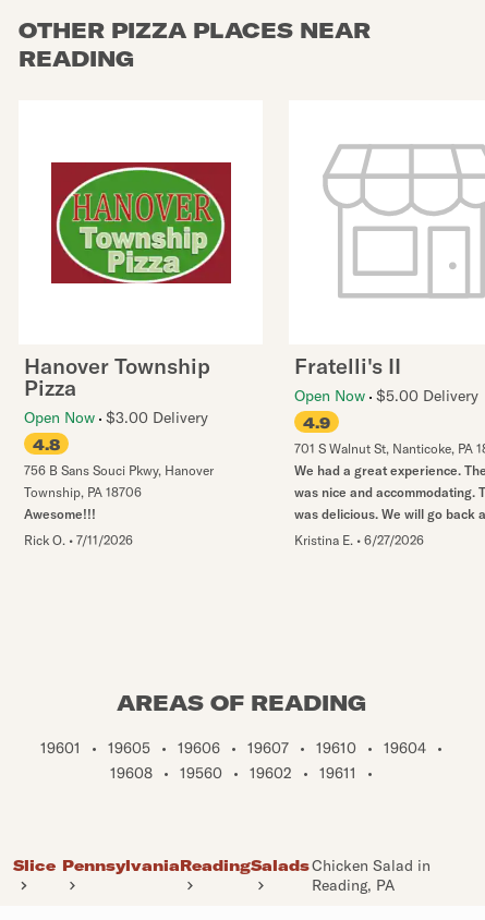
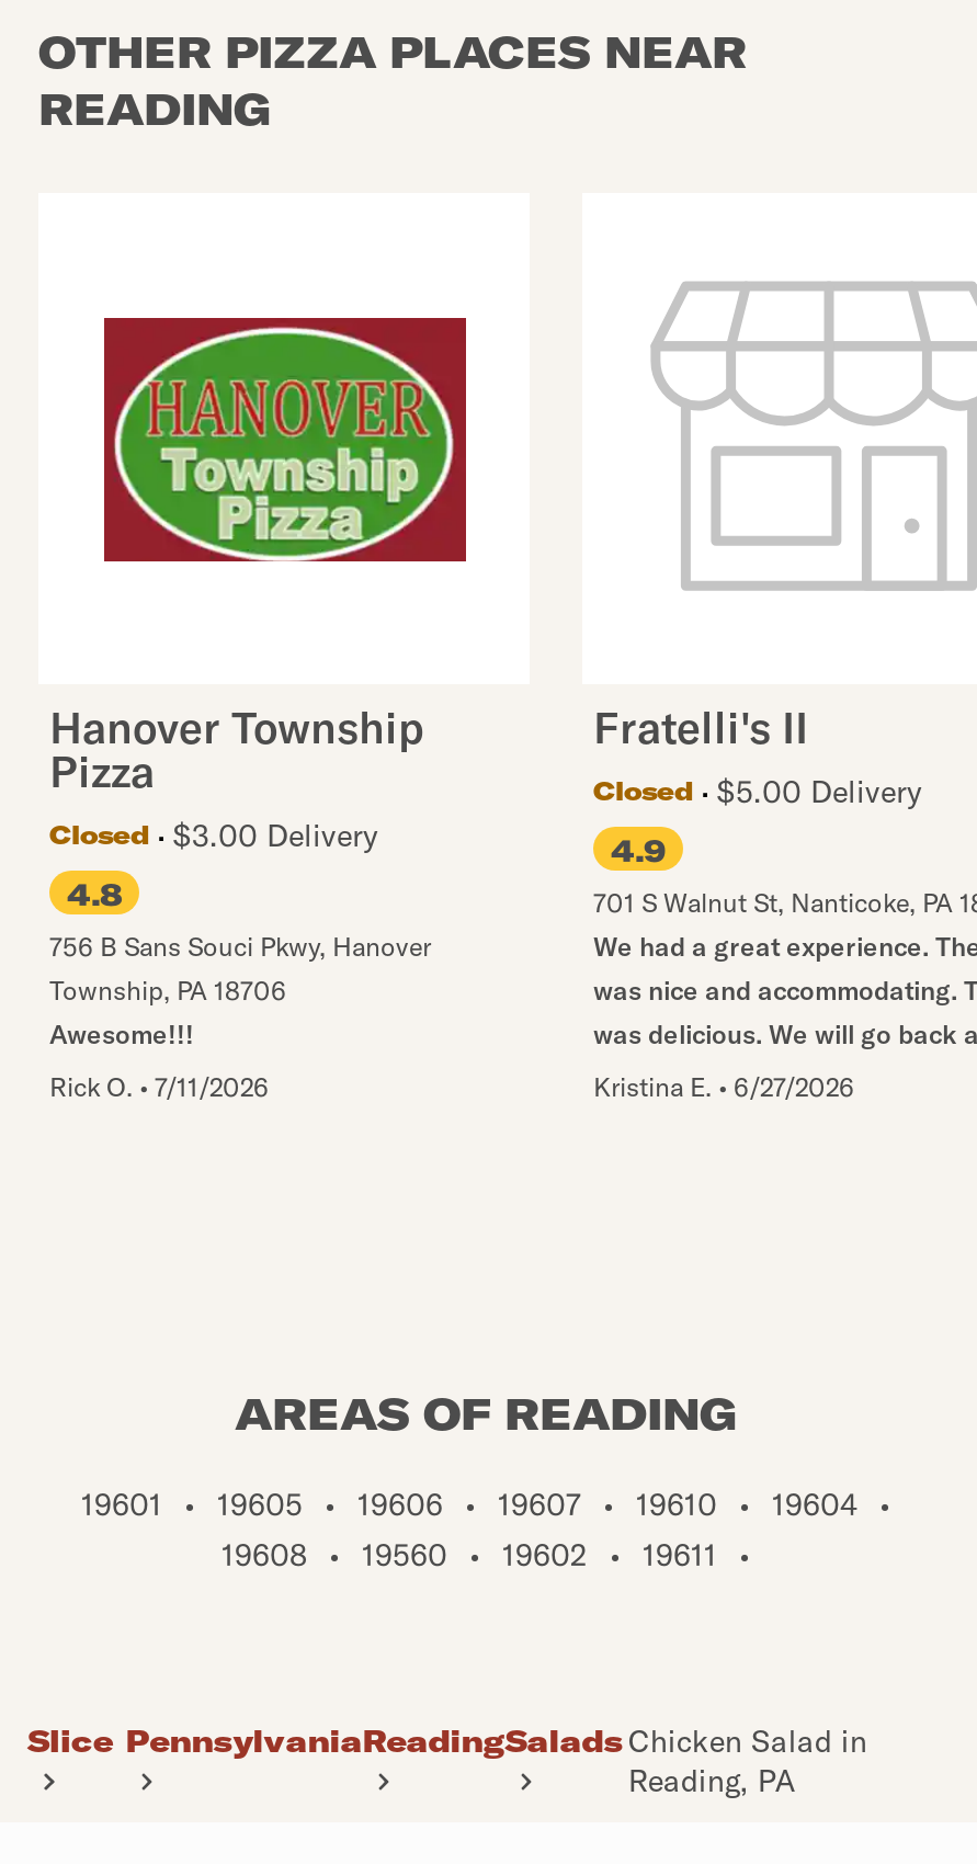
- Open Now $5.00 Delivery
+ Closed
+ $5.00 Delivery

- Open Now $3.00 Delivery
+ Closed
+ $3.00 Delivery
